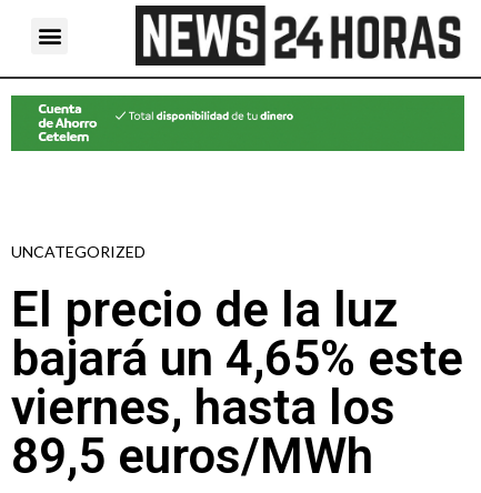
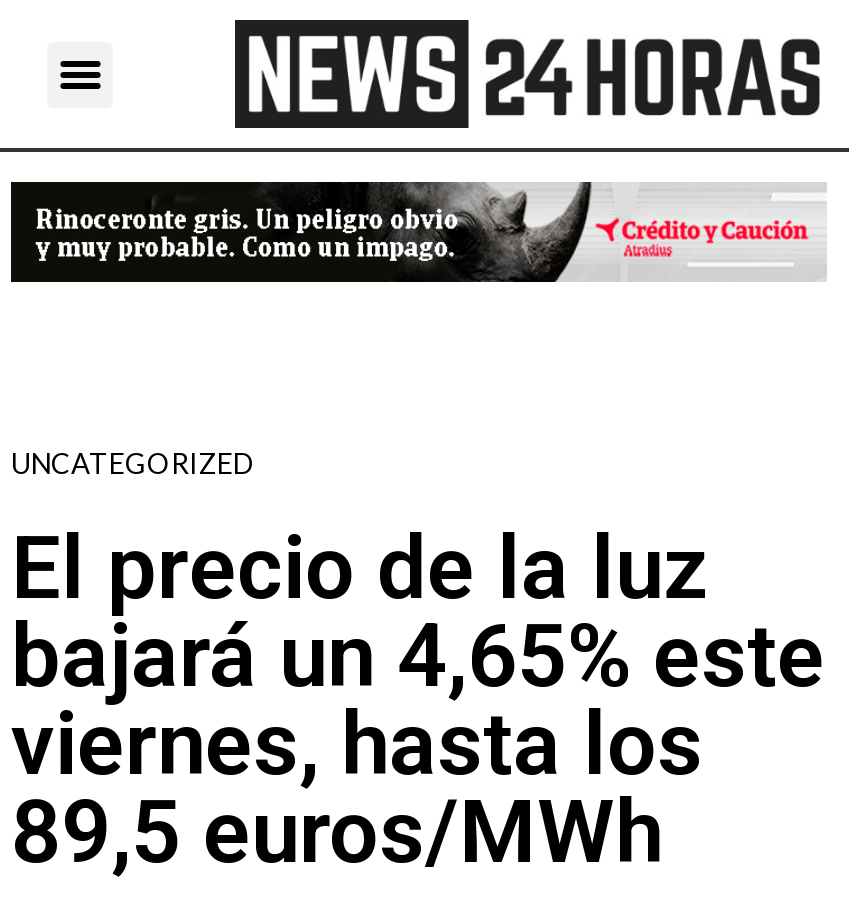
- [image]
+ [image]
